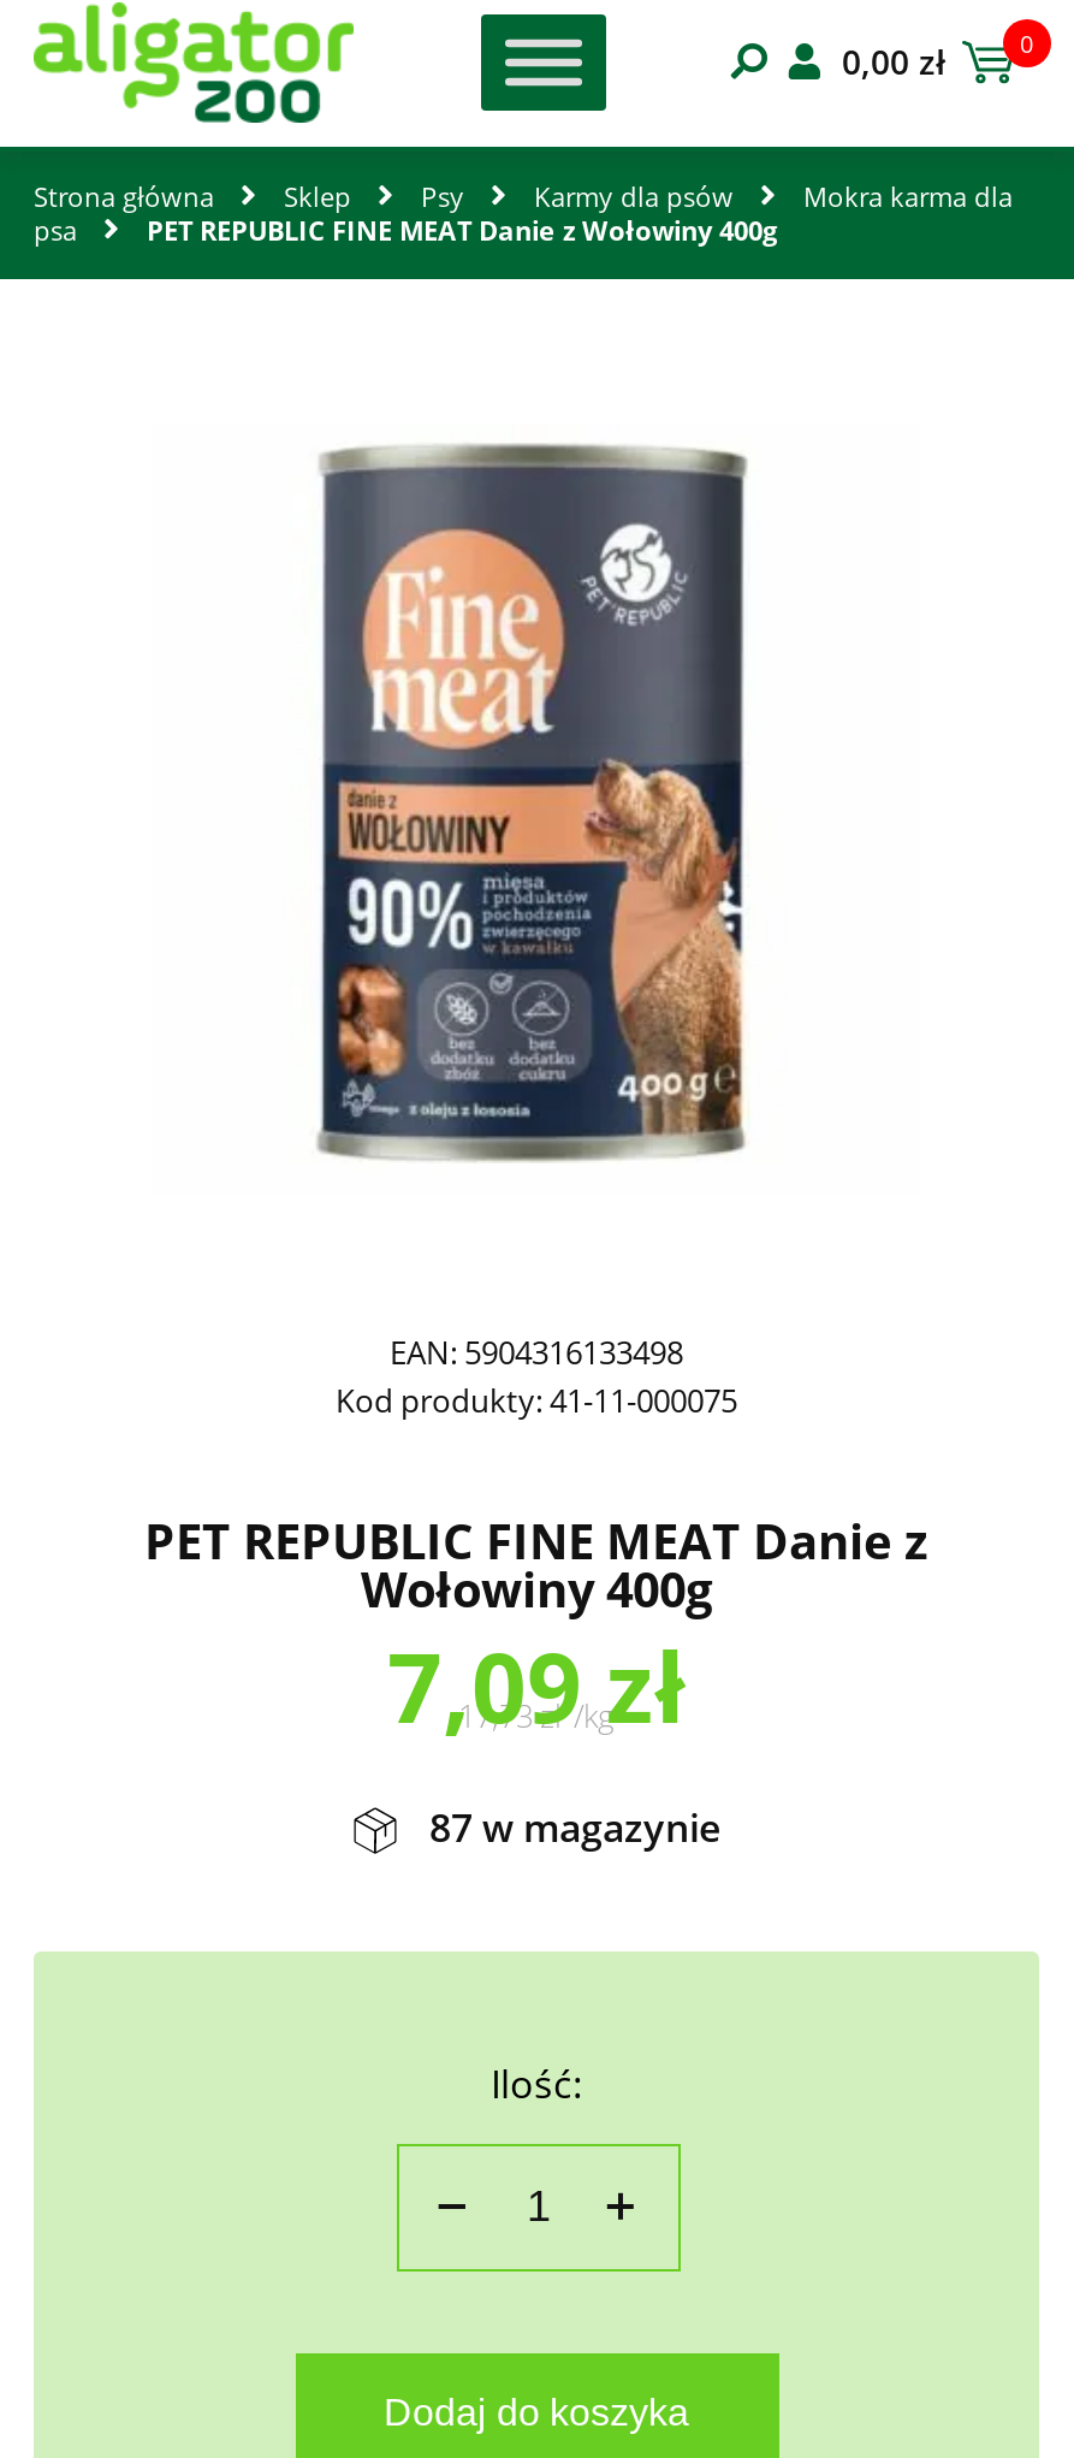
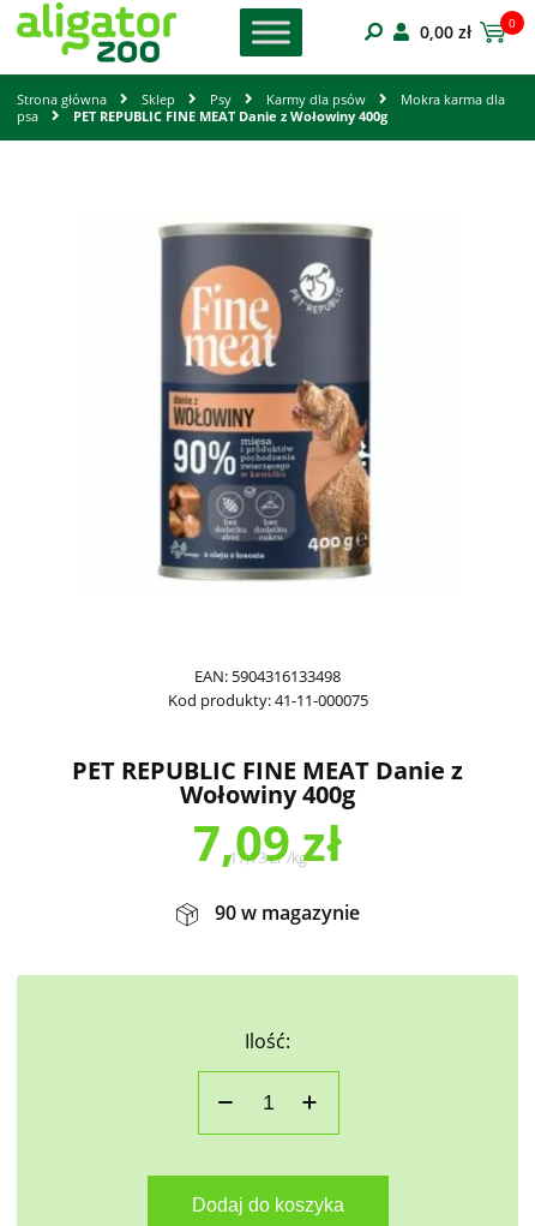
- 87 w magazynie
+ 90 w magazynie
